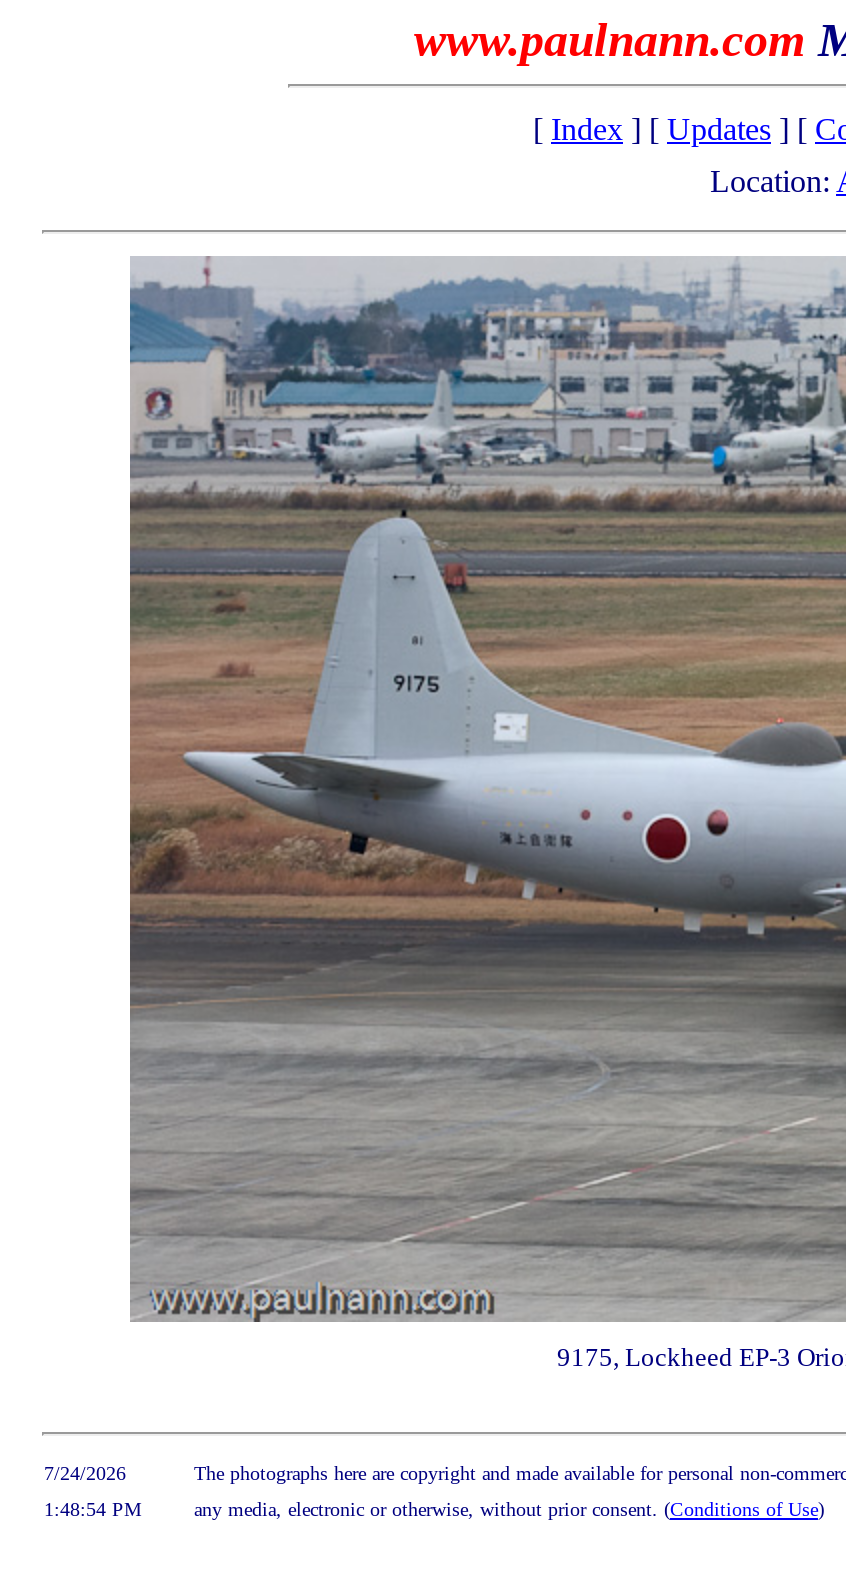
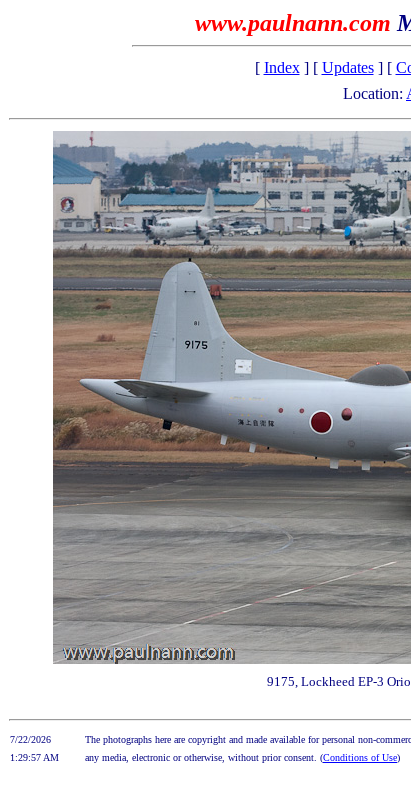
- 7/24/2026
+ 7/22/2026

- 1:48:54 PM
+ 1:29:57 AM
